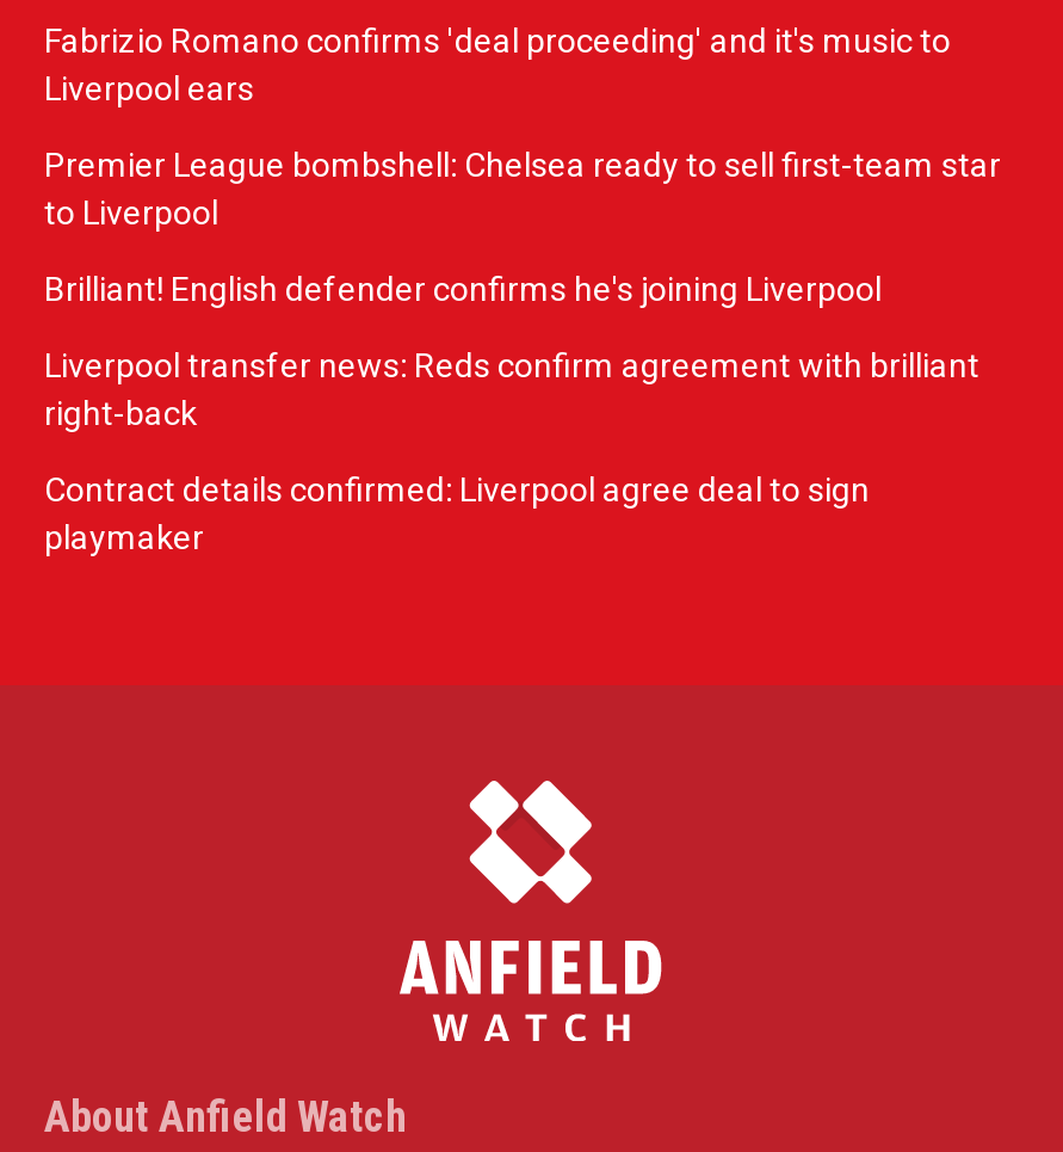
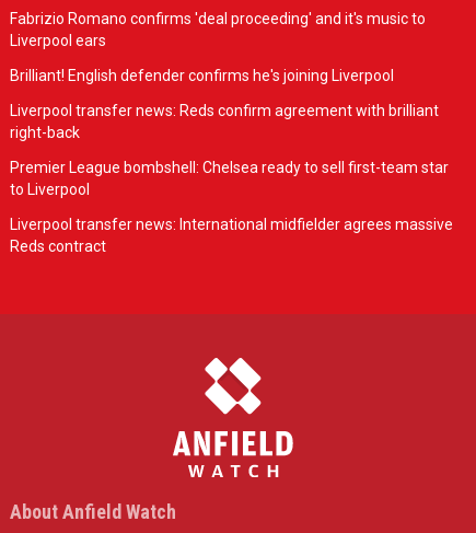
moved down: Premier League bombshell: Chelsea ready to sell first-team star | to Liverpool

moved up: Brilliant! English defender confirms he's joining Liverpool | Liverpool transfer news: Reds confirm agreement with brilliant | right-back

- Contract details confirmed: Liverpool agree deal to sign
- playmaker
+ Liverpool transfer news: International midfielder agrees massive
+ Reds contract
